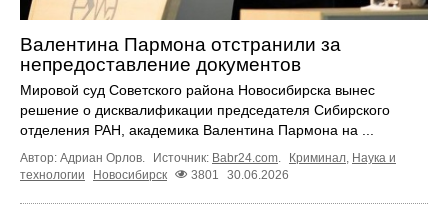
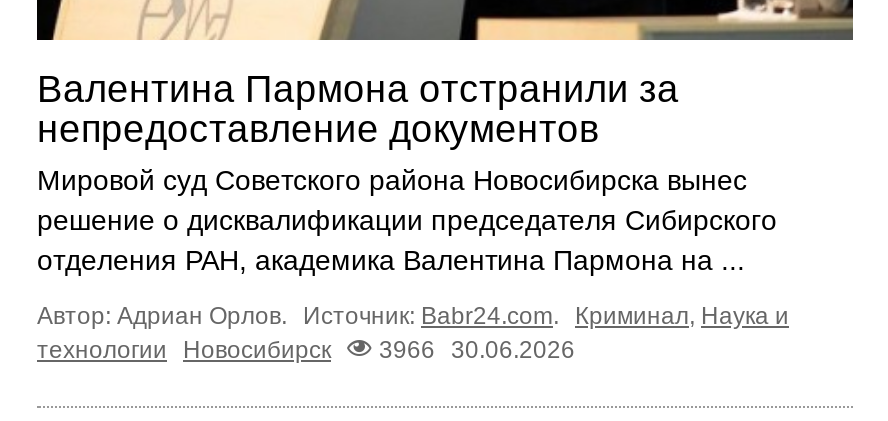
- технологии Новосибирск 3801 30.06.2026
+ технологии Новосибирск 3966 30.06.2026
